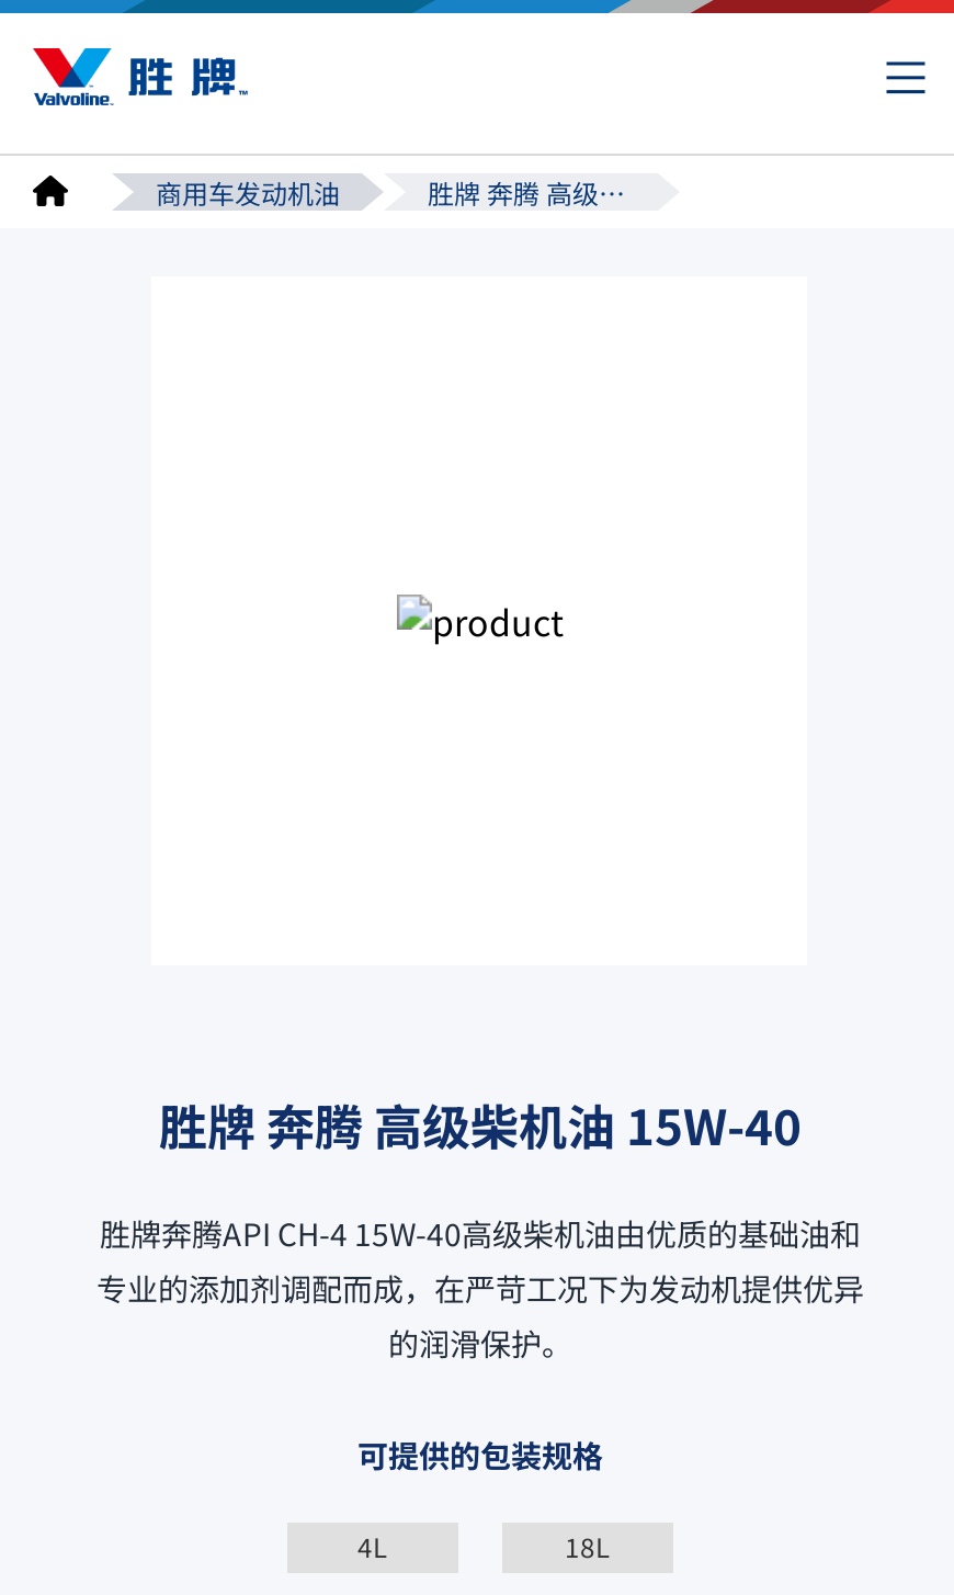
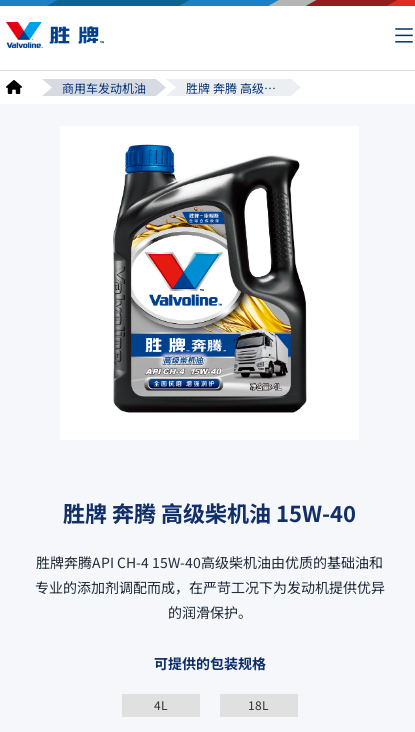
+ [image]
